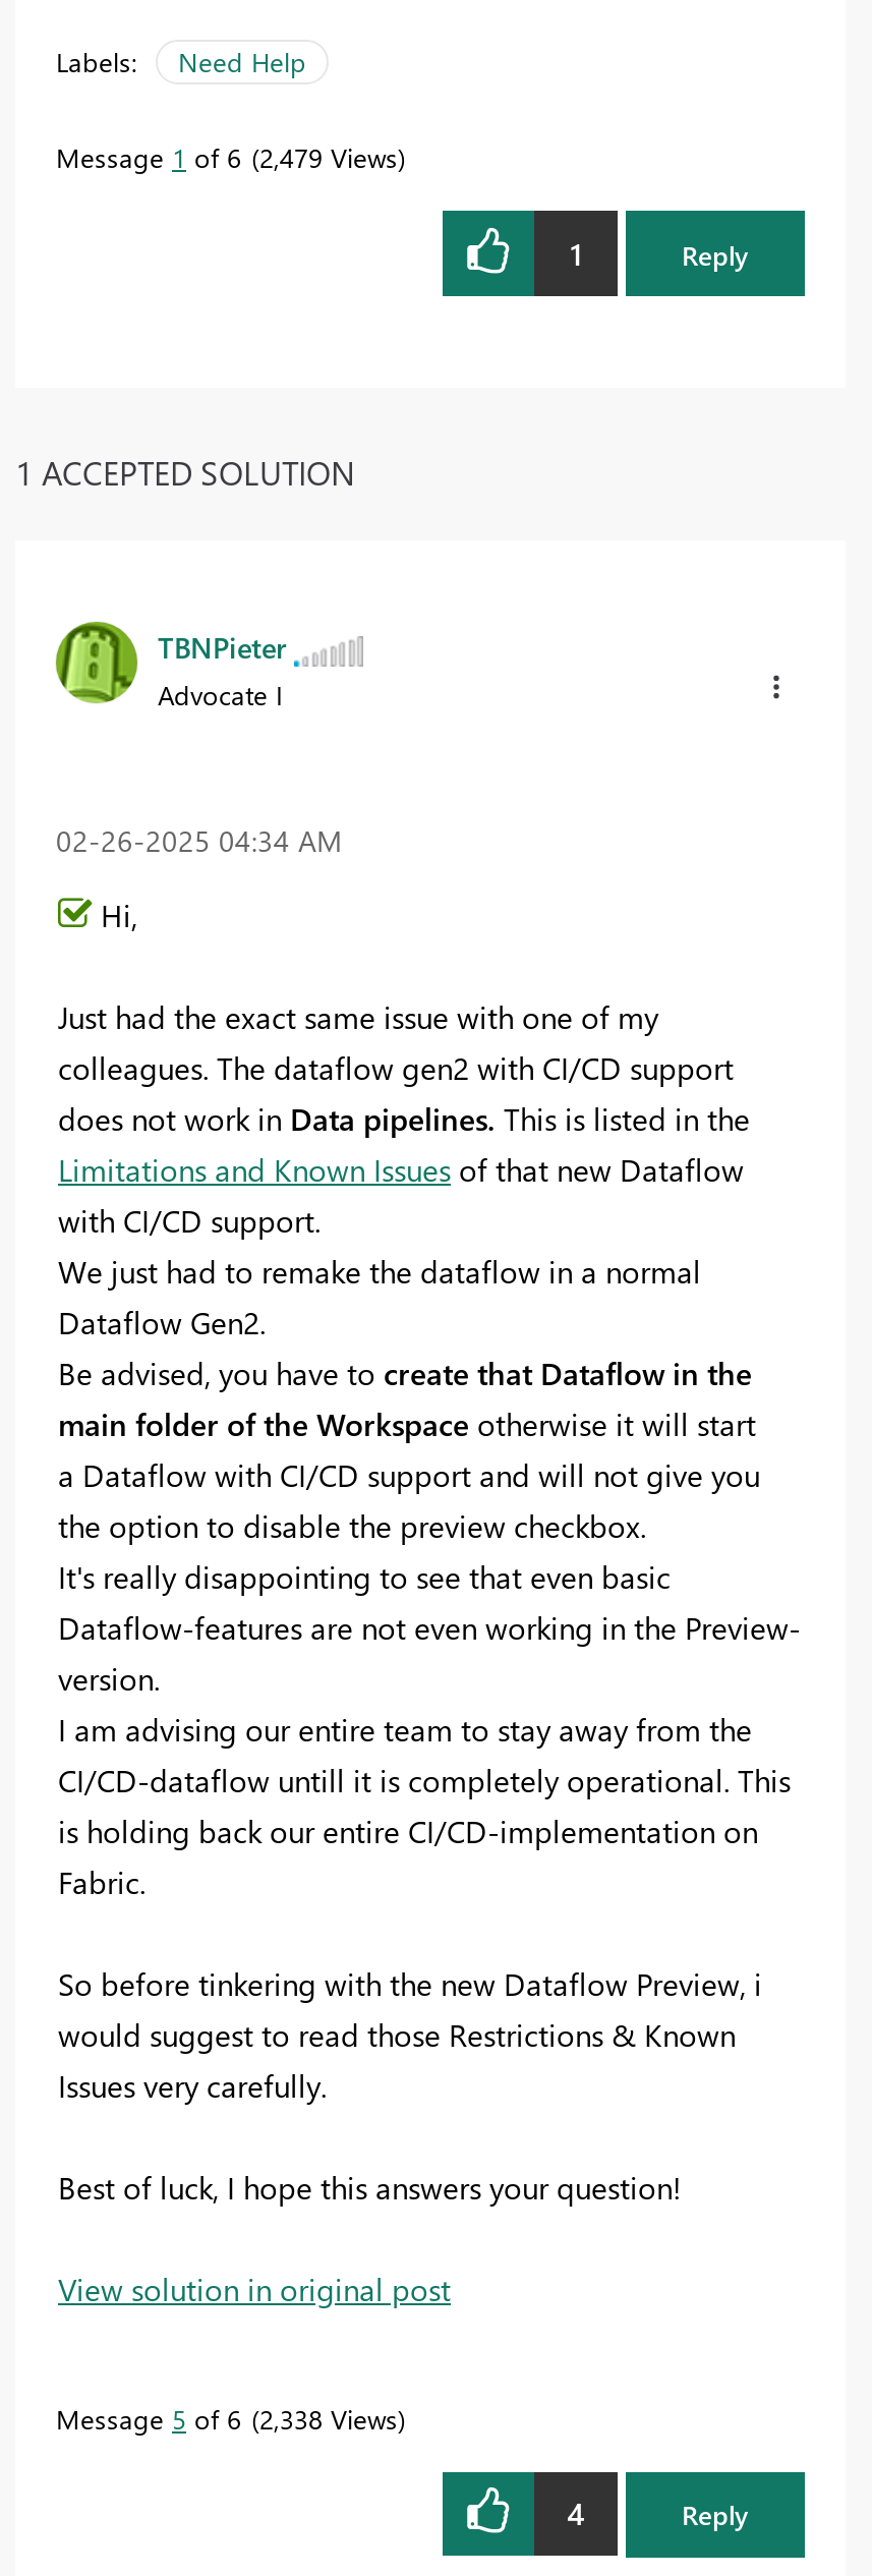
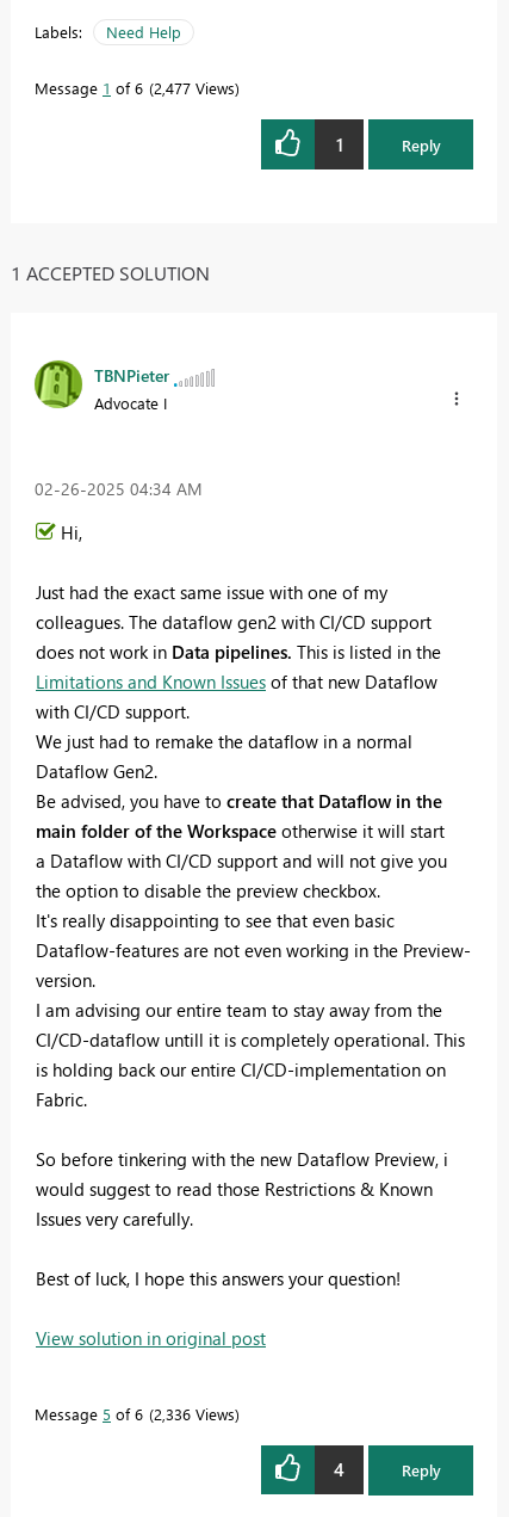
- Message 1 of 6 2,479 Views
+ Message 1 of 6 2,477 Views

- Message 5 of 6 2,338 Views
+ Message 5 of 6 2,336 Views
